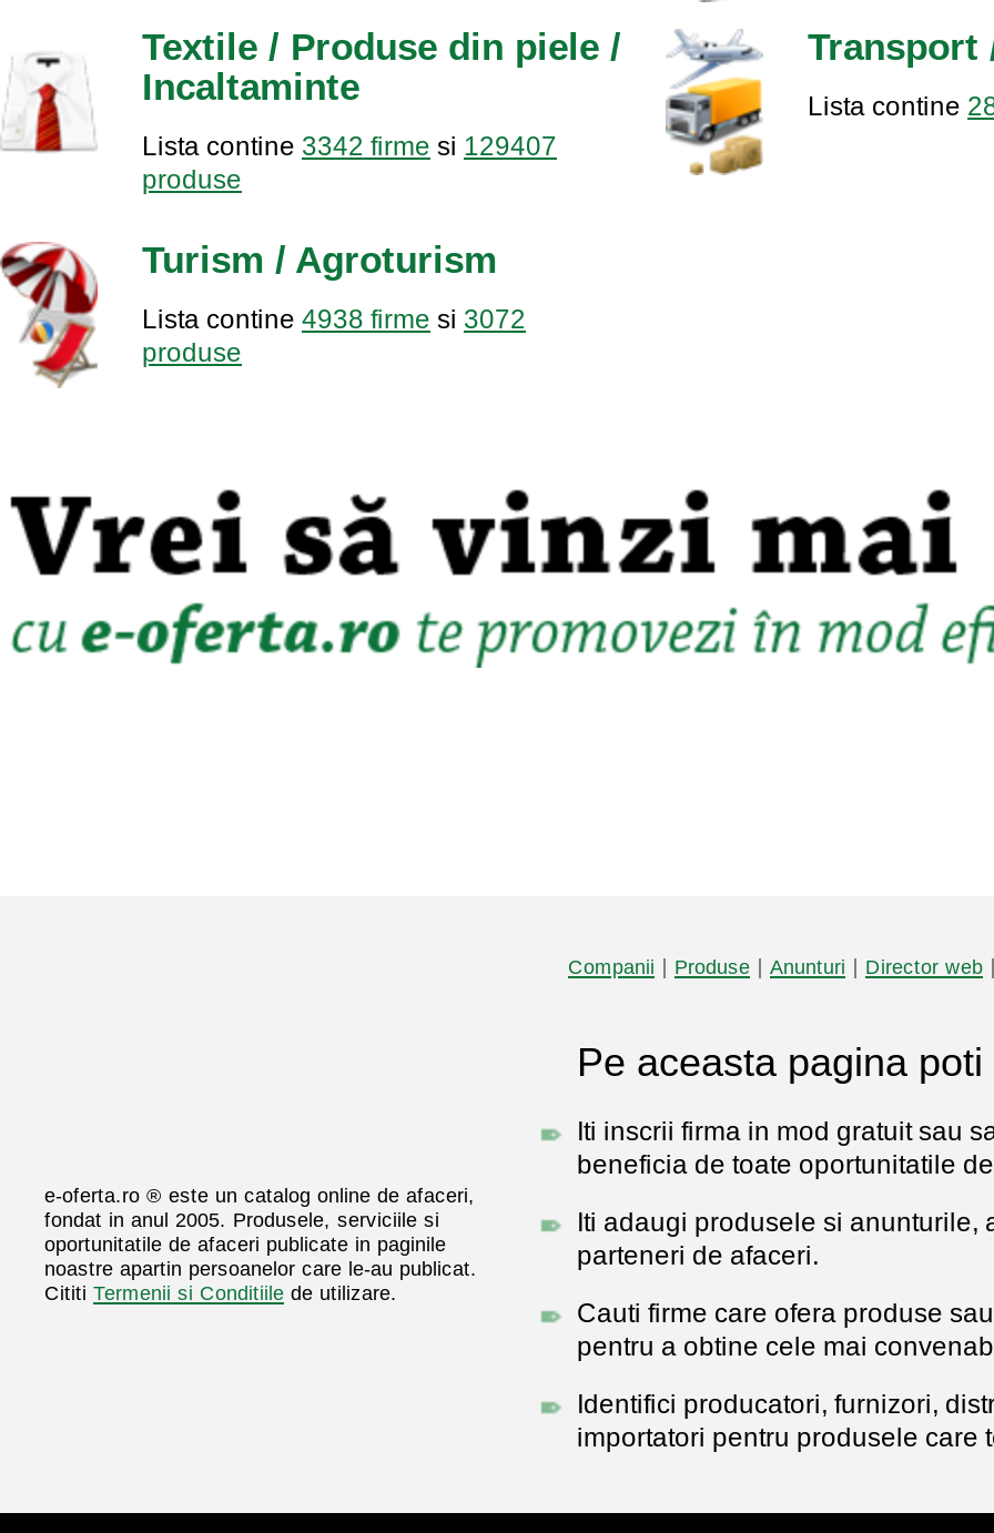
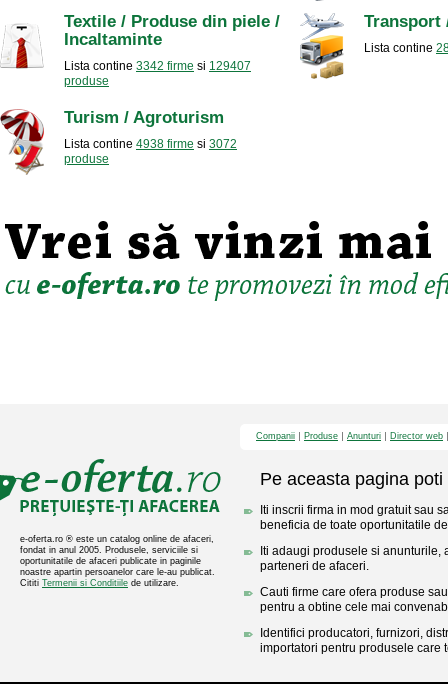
+ [image]
